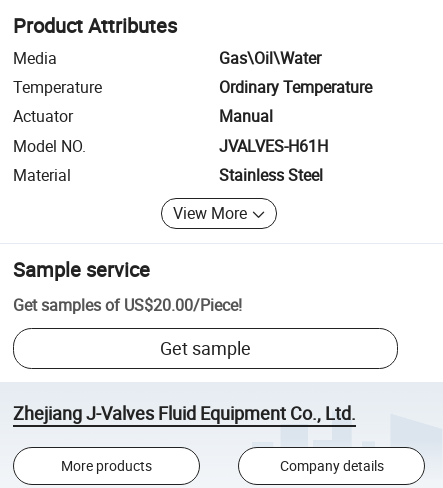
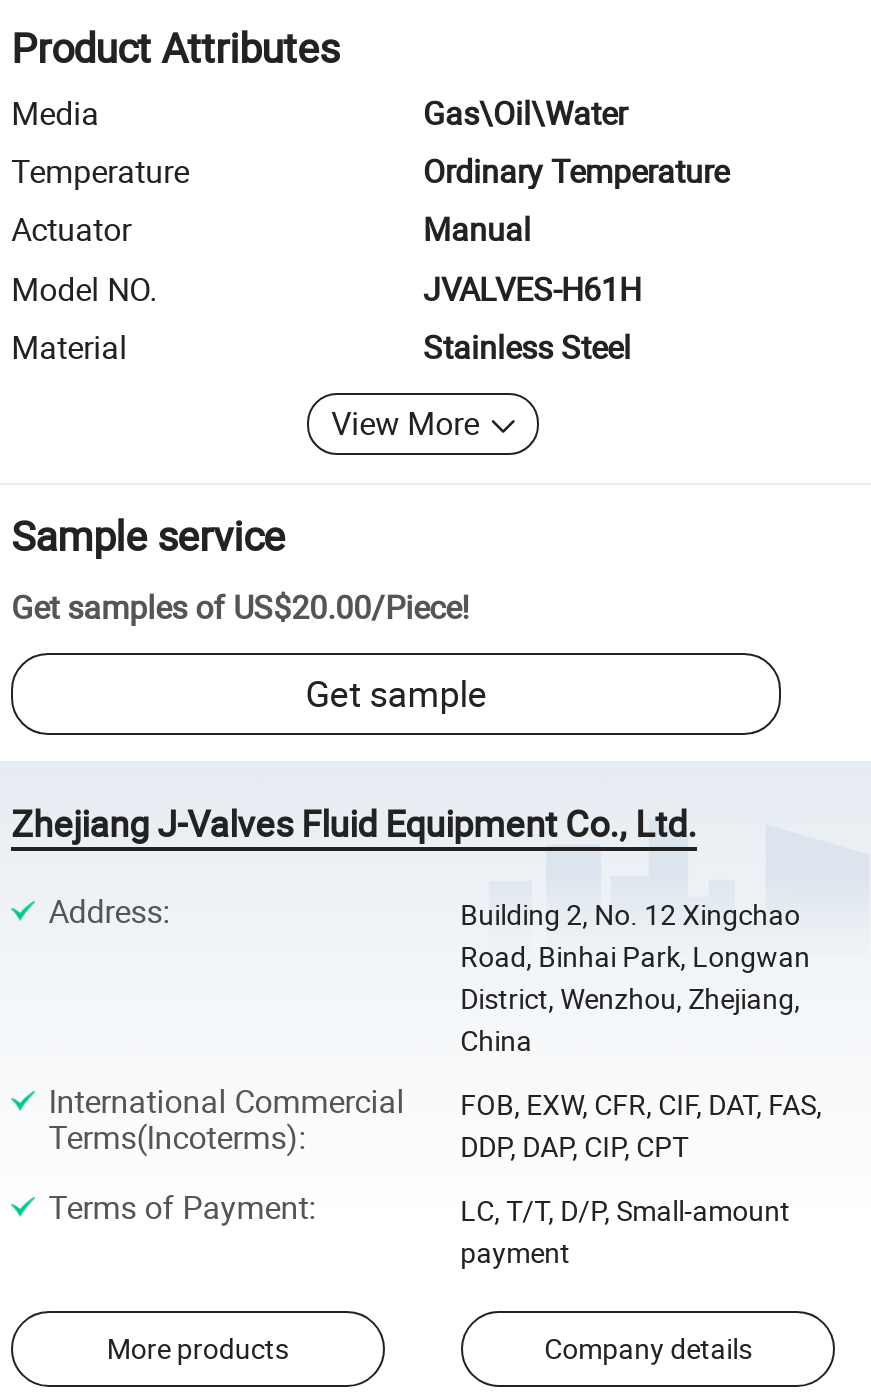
+ Address:
+ Building 2, No. 12 Xingchao
+ Road, Binhai Park, Longwan
+ District, Wenzhou, Zhejiang,
+ China
+ International Commercial
+ Terms(Incoterms):

+ FOB, EXW, CFR, CIF, DAT, FAS,
+ DDP, DAP, CIP, CPT
+ Terms of Payment:
+ LC, T/T, D/P, Small-amount
+ payment
